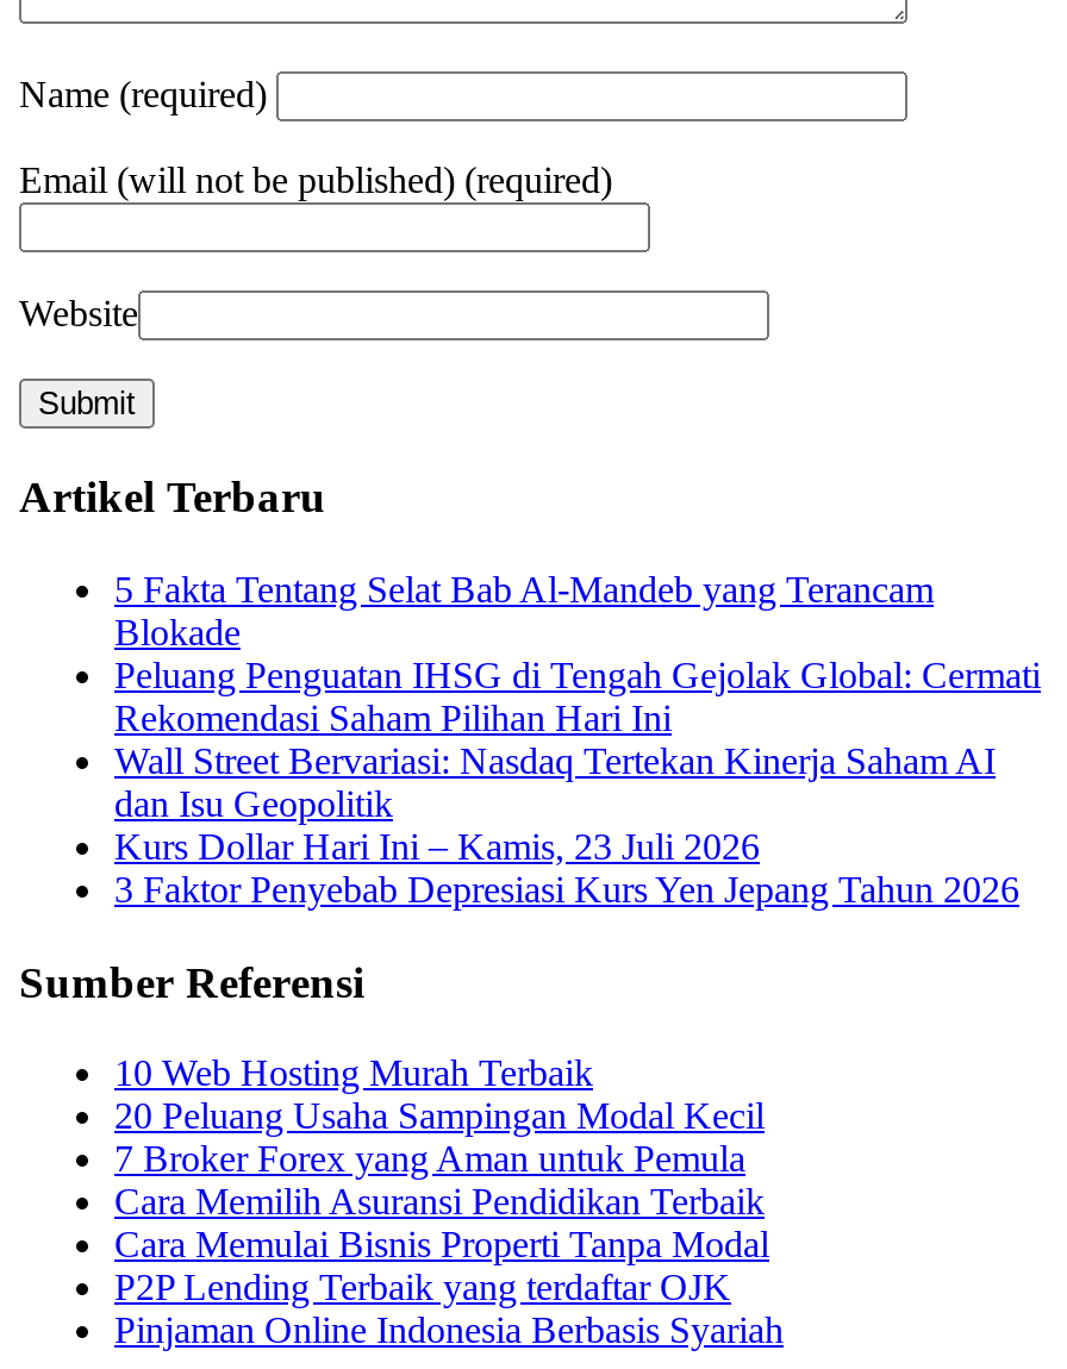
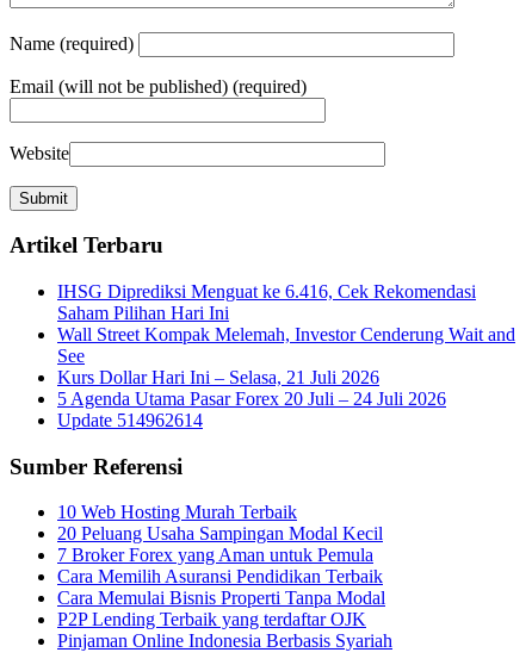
- 5 Fakta Tentang Selat Bab Al-Mandeb yang Terancam
- Blokade
- Peluang Penguatan IHSG di Tengah Gejolak Global: Cermati
- Rekomendasi Saham Pilihan Hari Ini
- Wall Street Bervariasi: Nasdaq Tertekan Kinerja Saham AI
- dan Isu Geopolitik
- Kurs Dollar Hari Ini – Kamis, 23 Juli 2026
- 3 Faktor Penyebab Depresiasi Kurs Yen Jepang Tahun 2026
+ IHSG Diprediksi Menguat ke 6.416, Cek Rekomendasi
+ Saham Pilihan Hari Ini
+ Wall Street Kompak Melemah, Investor Cenderung Wait and
+ See
+ Kurs Dollar Hari Ini – Selasa, 21 Juli 2026
+ 5 Agenda Utama Pasar Forex 20 Juli – 24 Juli 2026
+ Update 514962614
